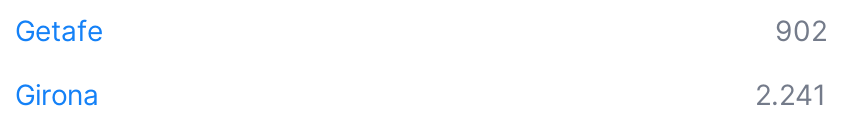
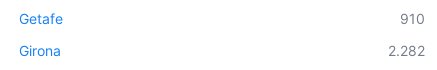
- 902
+ 910

- 2.241
+ 2.282
